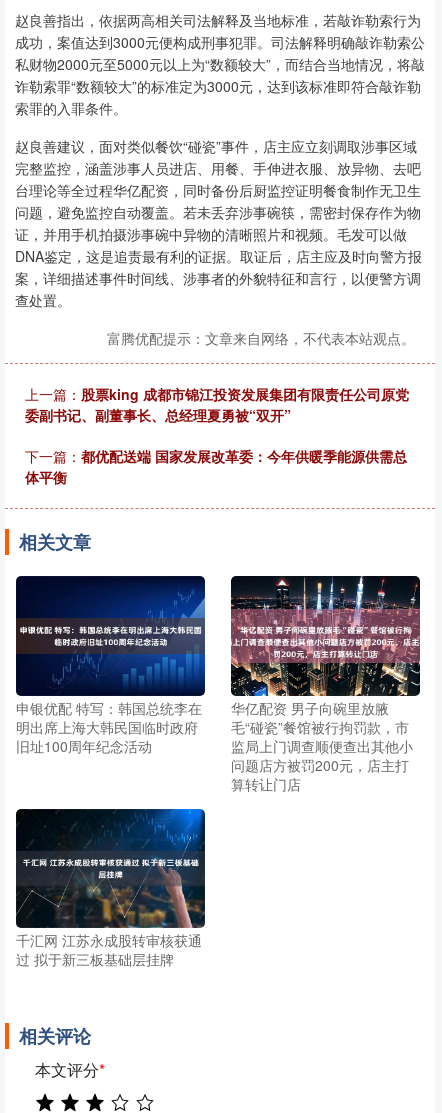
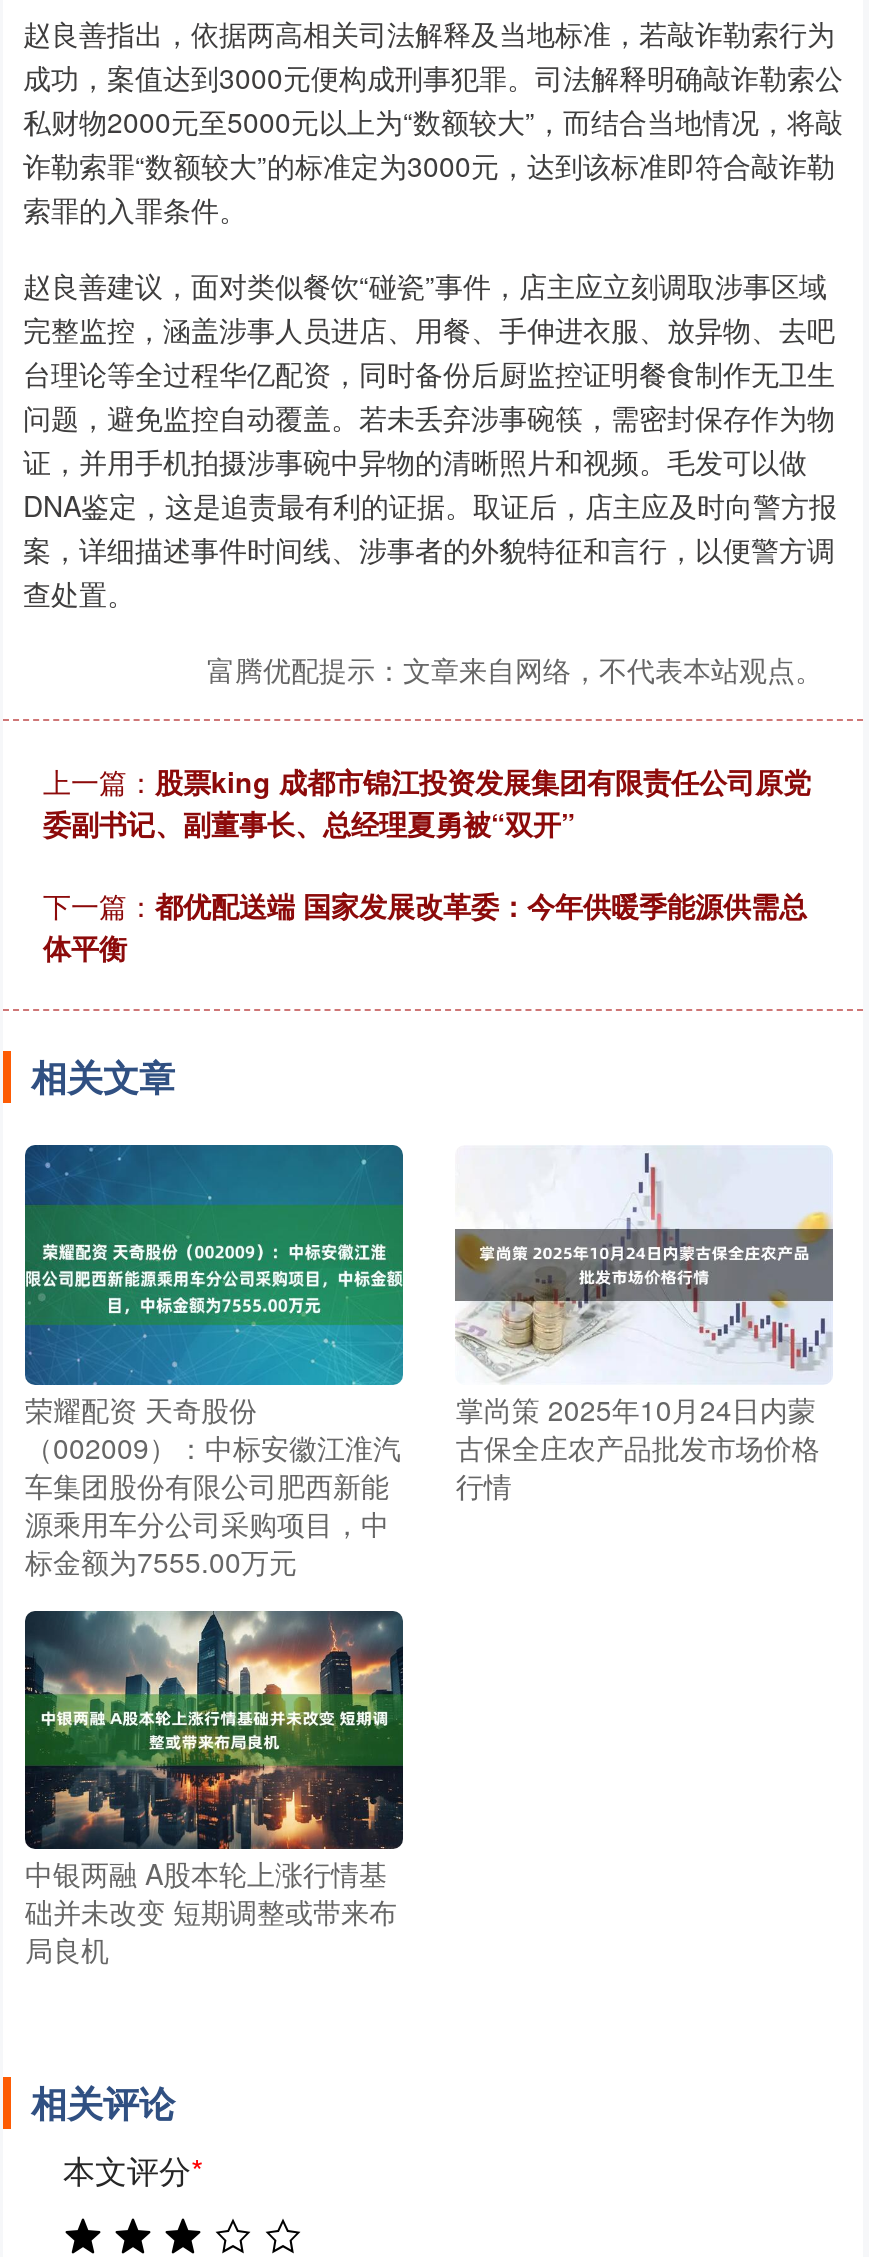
- [image]
- 申银优配 特写：韩国总统李在
- 明出席上海大韩民国临时政府
- 旧址100周年纪念活动
+ [image]
+ 荣耀配资 天奇股份
+ （002009）：中标安徽江淮汽
+ 车集团股份有限公司肥西新能
+ 源乘用车分公司采购项目，中
+ 标金额为7555.00万元

- [image]
- 华亿配资 男子向碗里放腋
- 毛“碰瓷”餐馆被行拘罚款，市
- 监局上门调查顺便查出其他小
- 问题店方被罚200元，店主打
- 算转让门店
+ [image]
+ 掌尚策 2025年10月24日内蒙
+ 古保全庄农产品批发市场价格
+ 行情

- [image]
- 千汇网 江苏永成股转审核获通
- 过 拟于新三板基础层挂牌
+ [image]
+ 中银两融 A股本轮上涨行情基
+ 础并未改变 短期调整或带来布
+ 局良机
